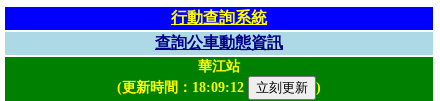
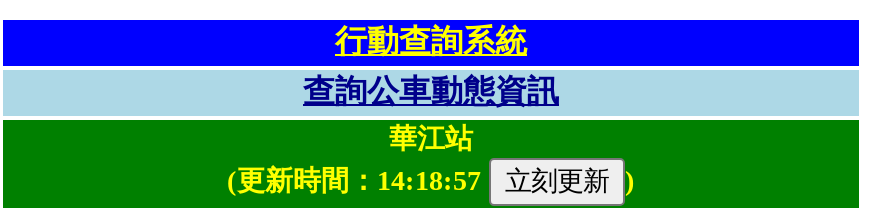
- (更新時間：18:09:12
+ (更新時間：14:18:57
